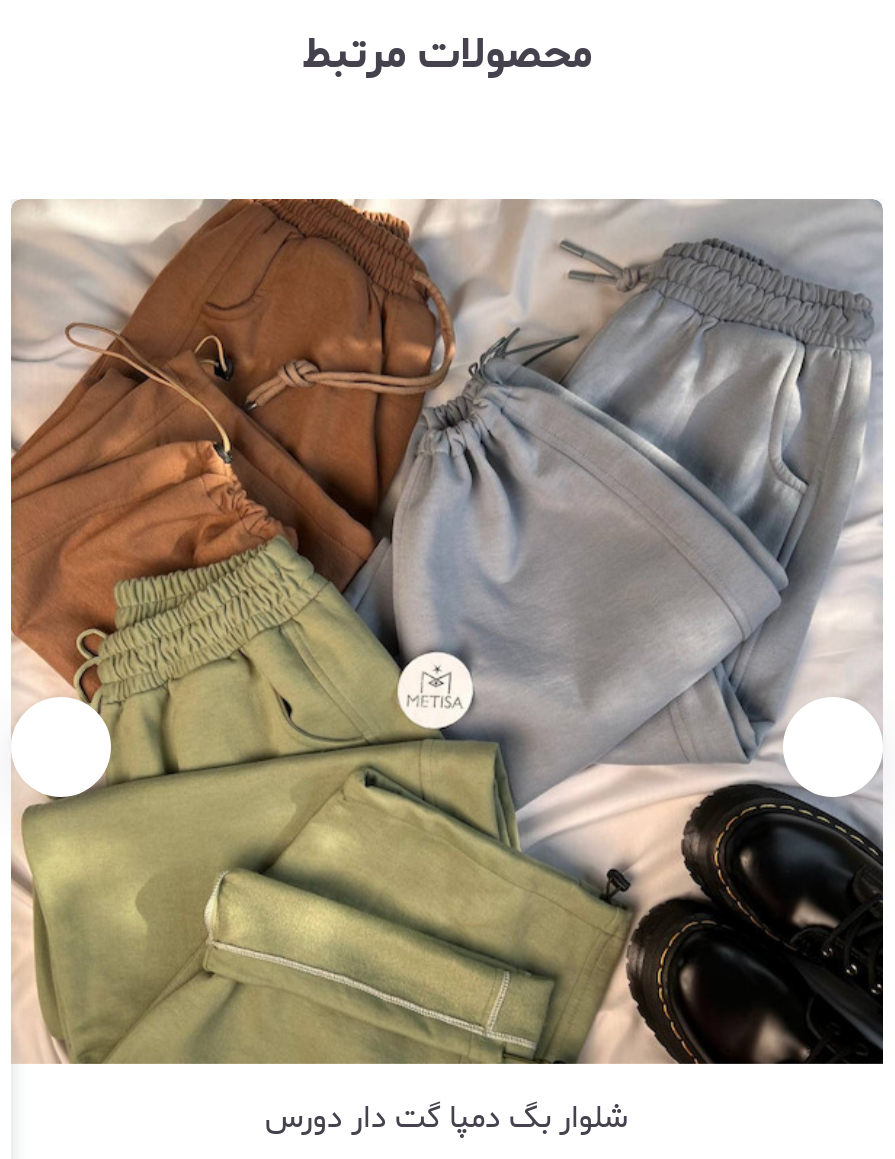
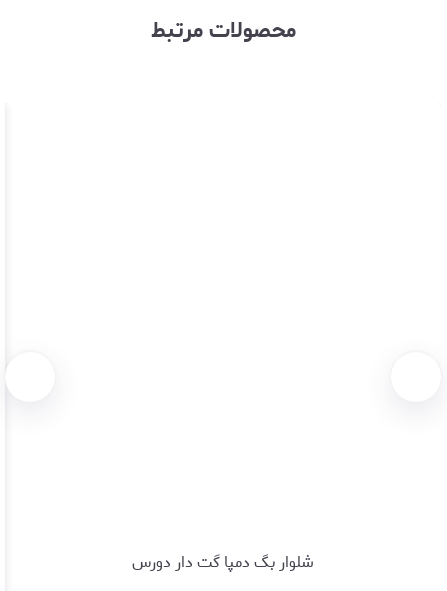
- [image]
